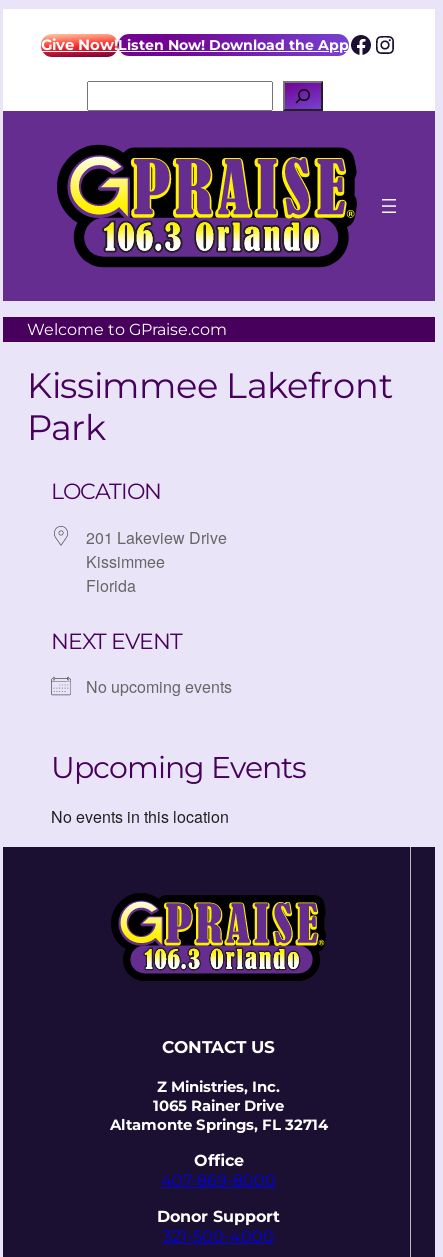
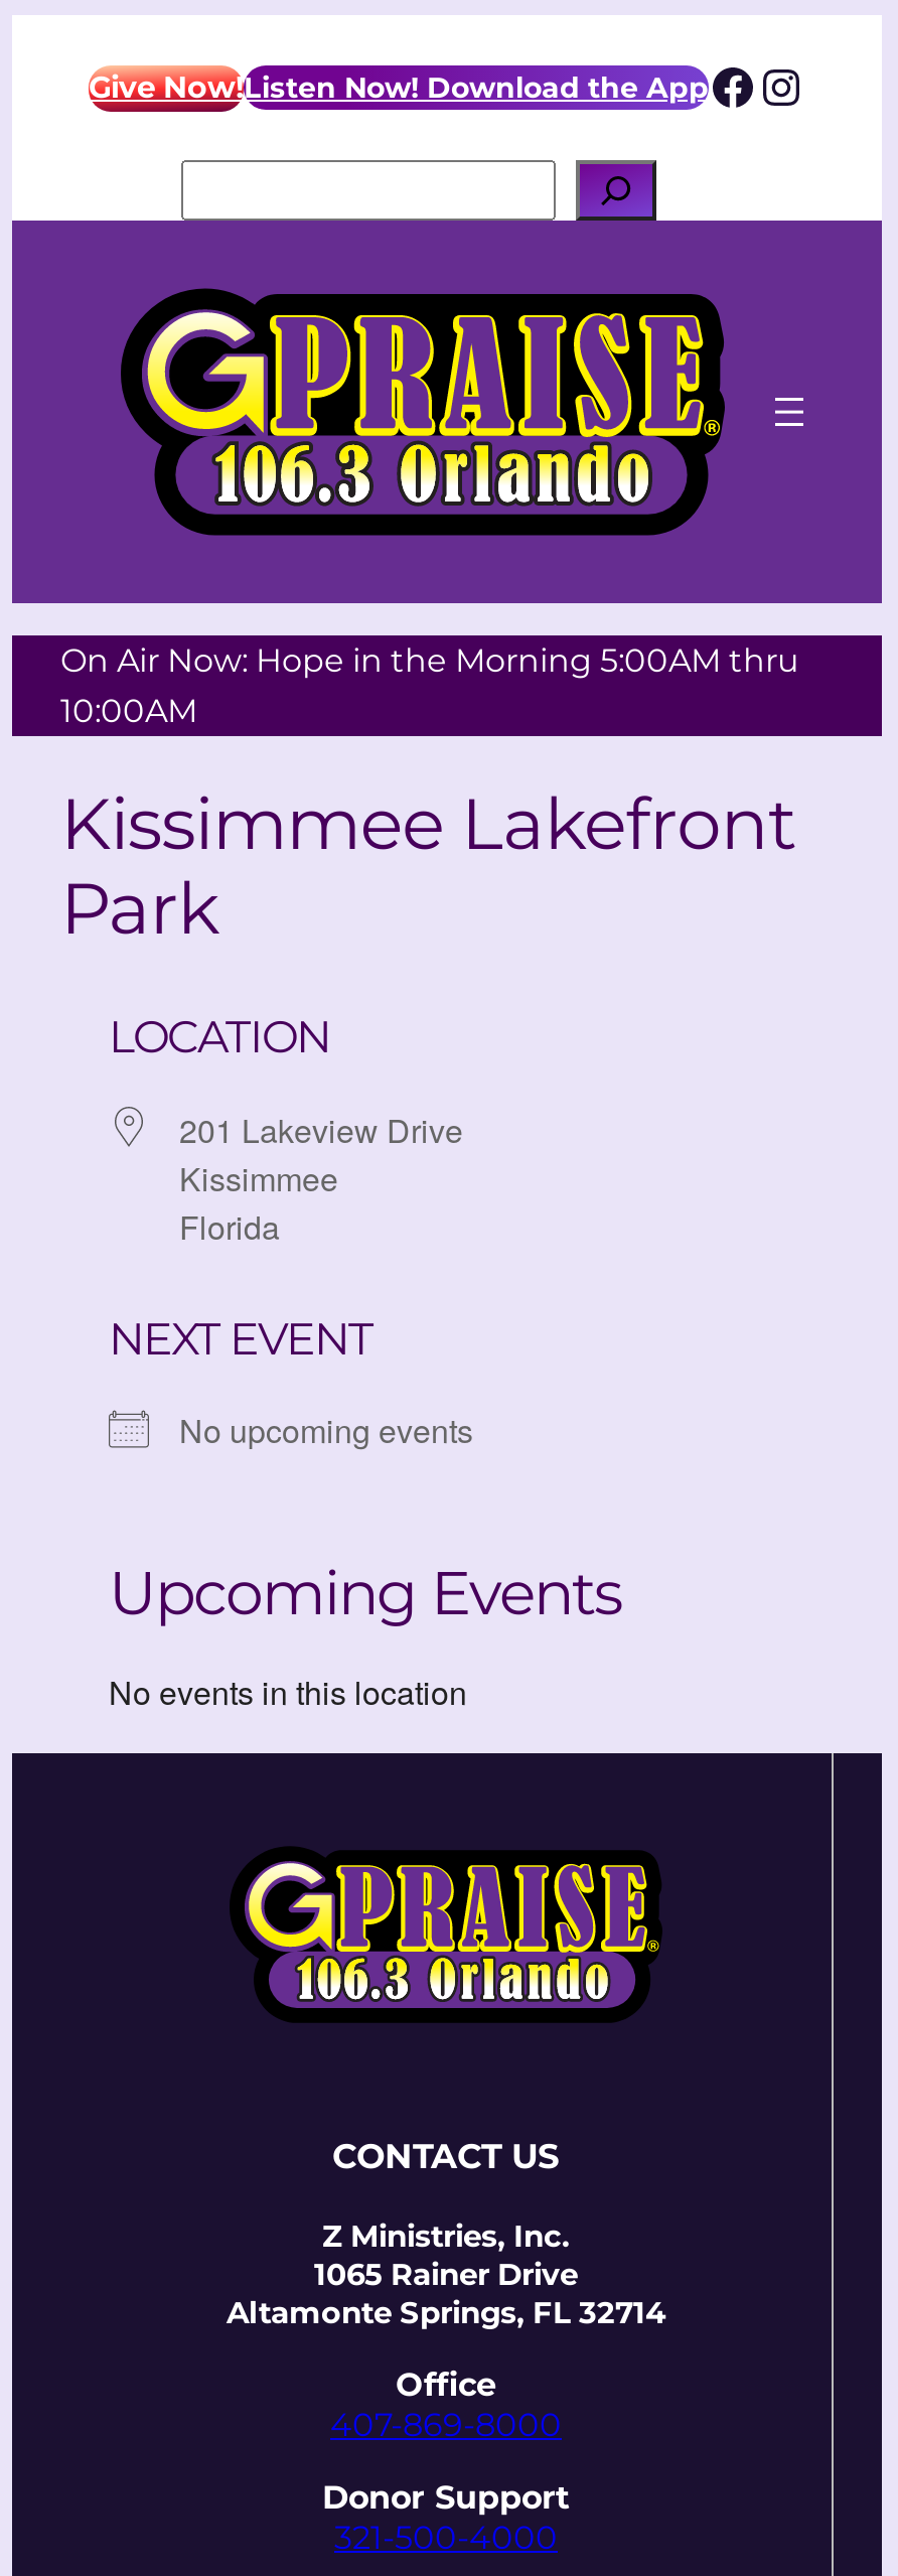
- Welcome to GPraise.com
+ On Air Now: Hope in the Morning 5:00AM thru
+ 10:00AM
